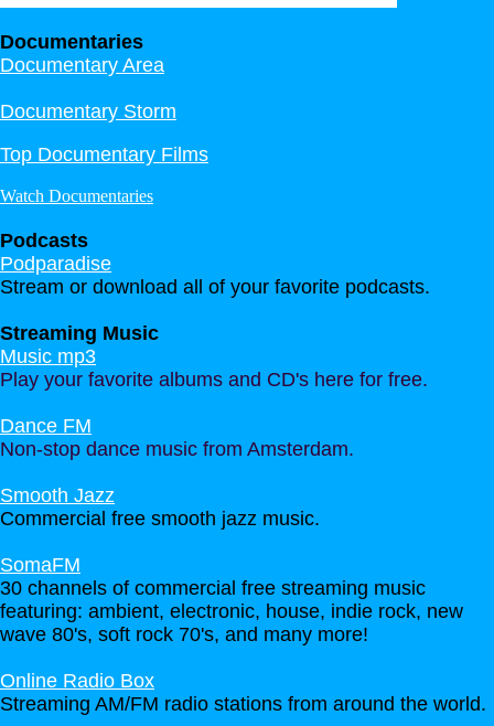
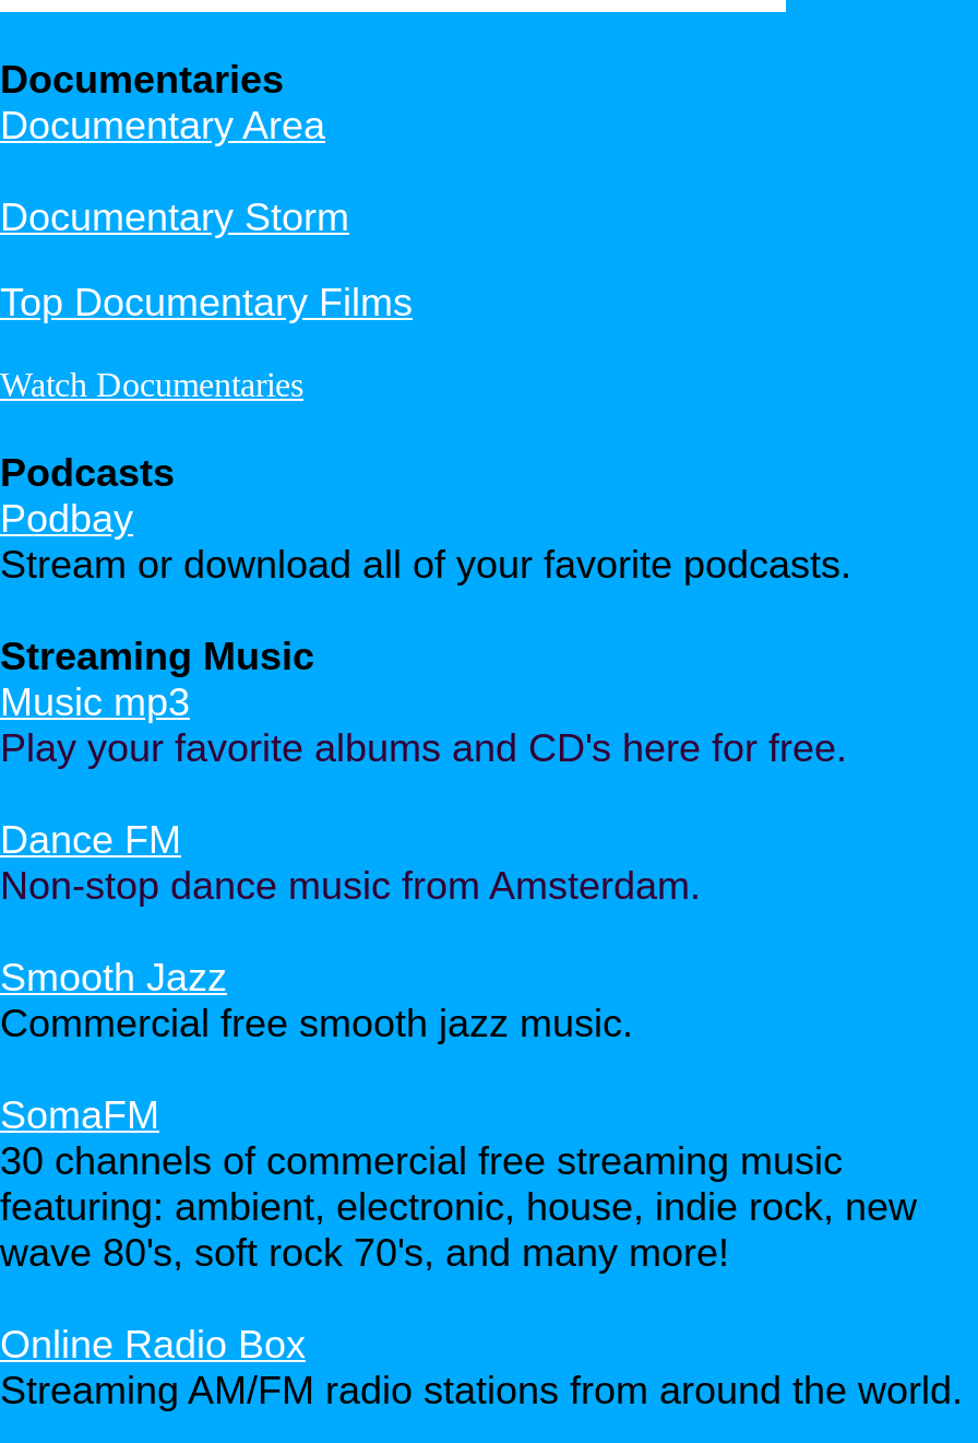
- Podparadise
+ Podbay
